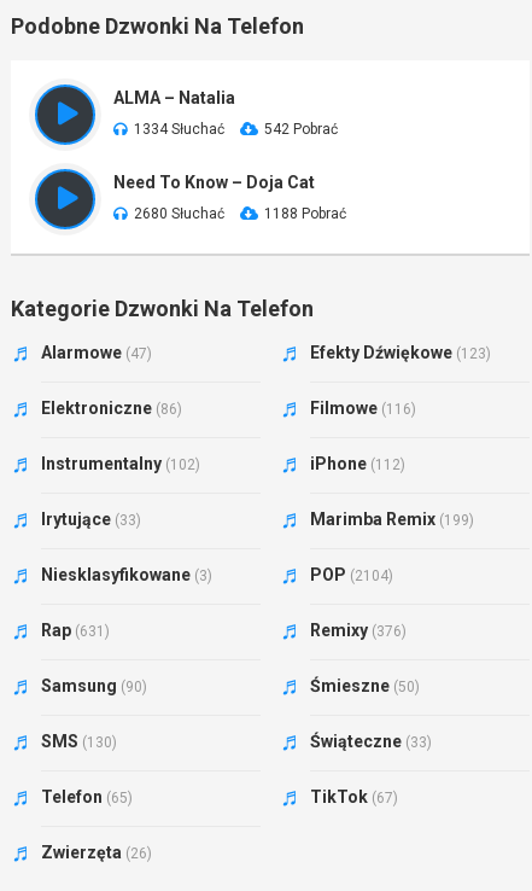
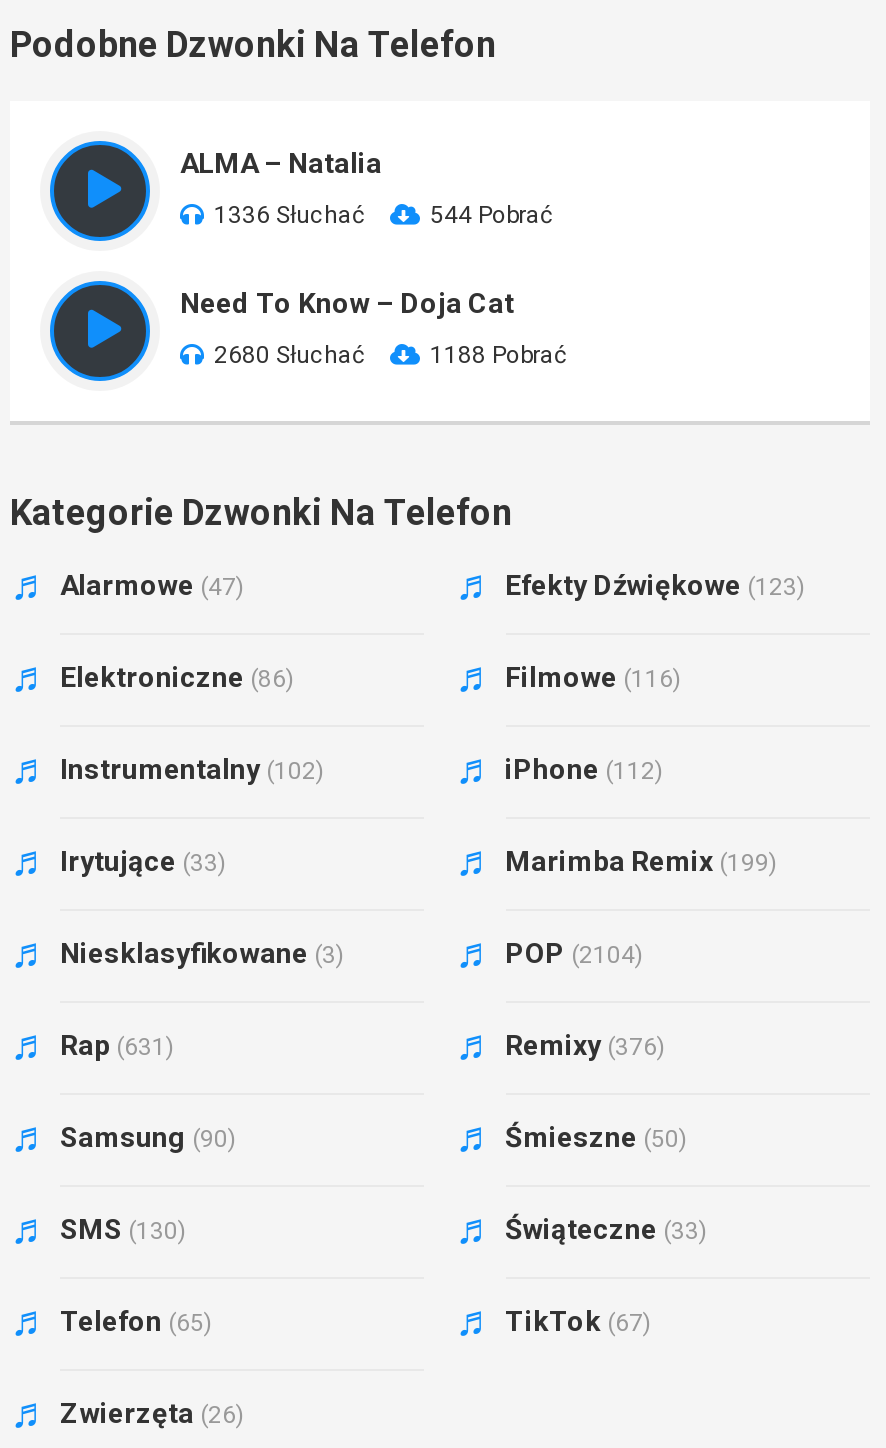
- 1334 Słuchać
+ 1336 Słuchać

- 542 Pobrać
+ 544 Pobrać
